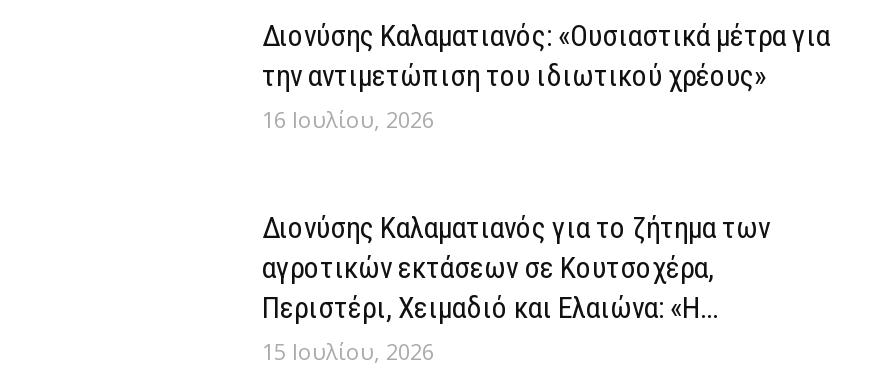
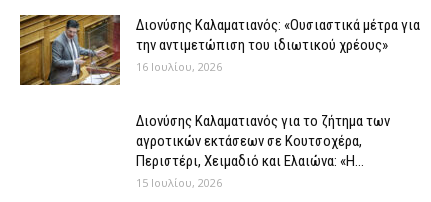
+ [image]
